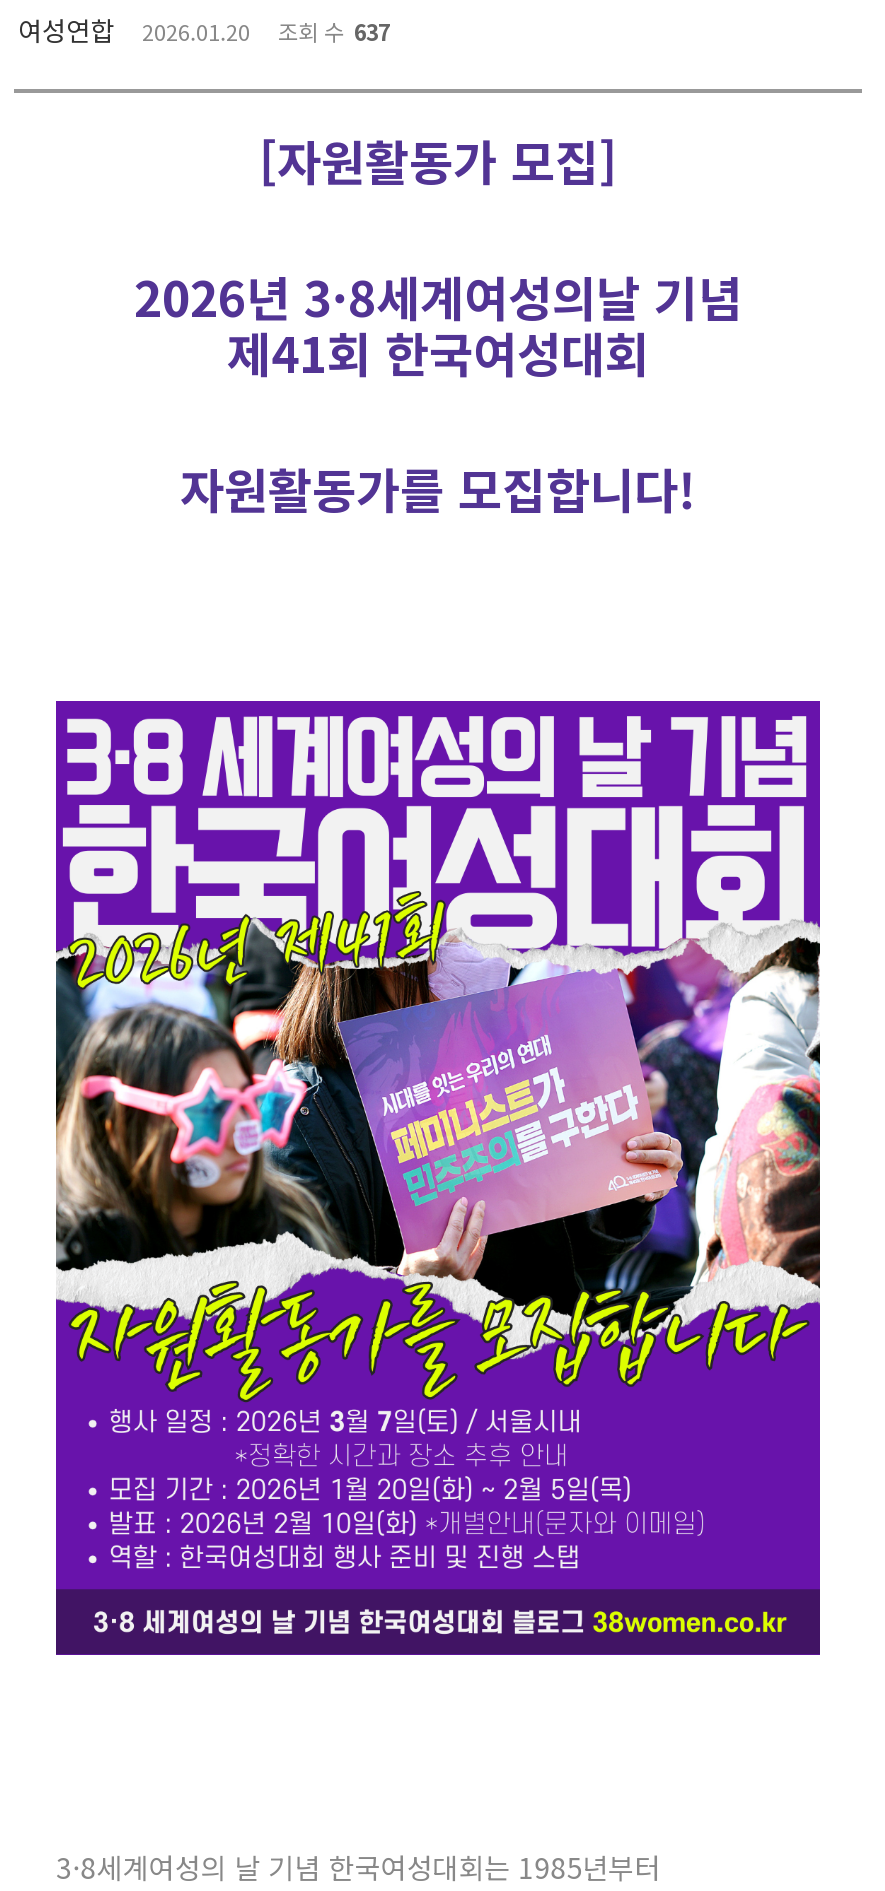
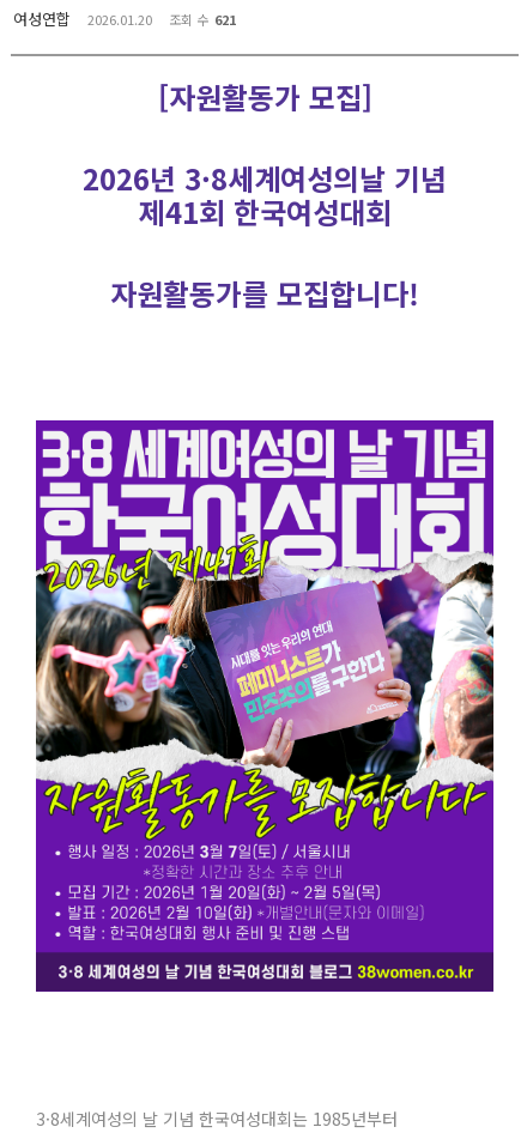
- 여성연합 2026.01.20 조회 수 637
+ 여성연합 2026.01.20 조회 수 621
